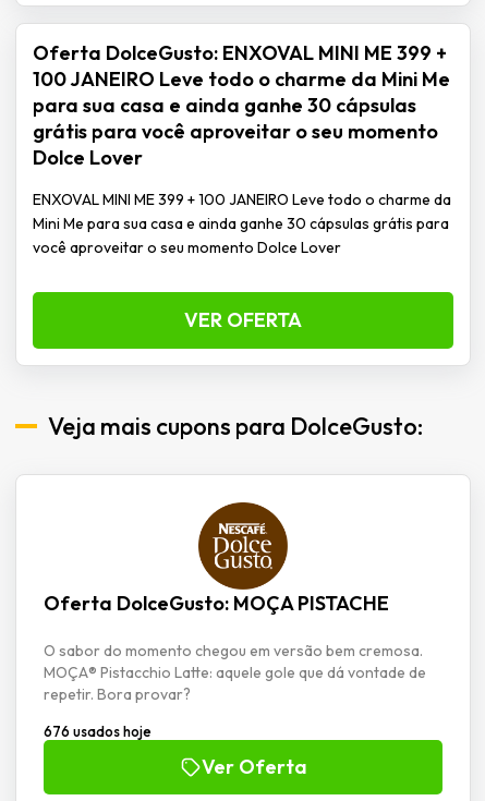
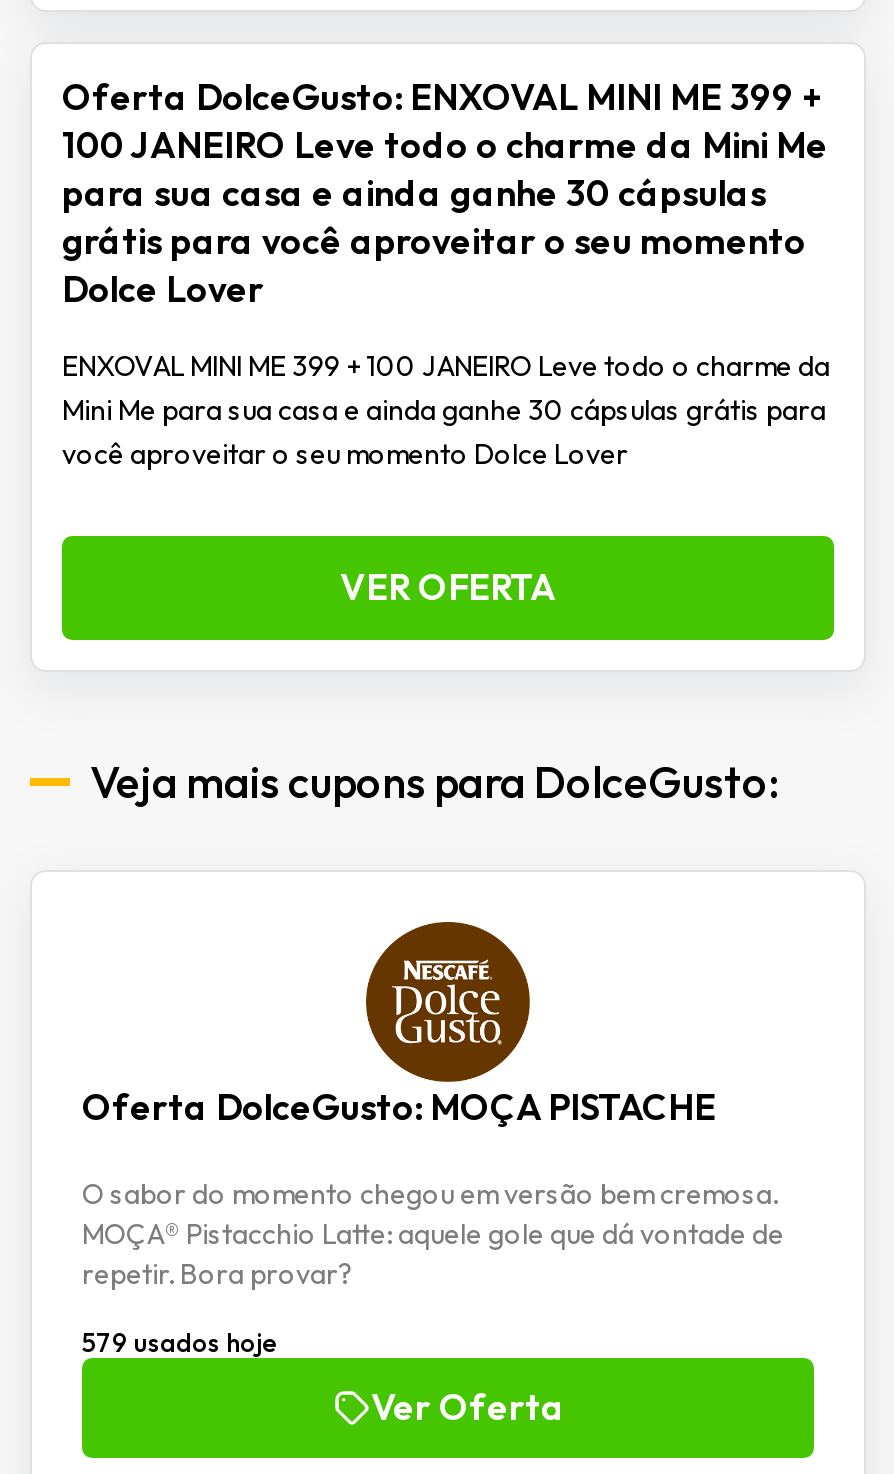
- 676 usados hoje
+ 579 usados hoje
